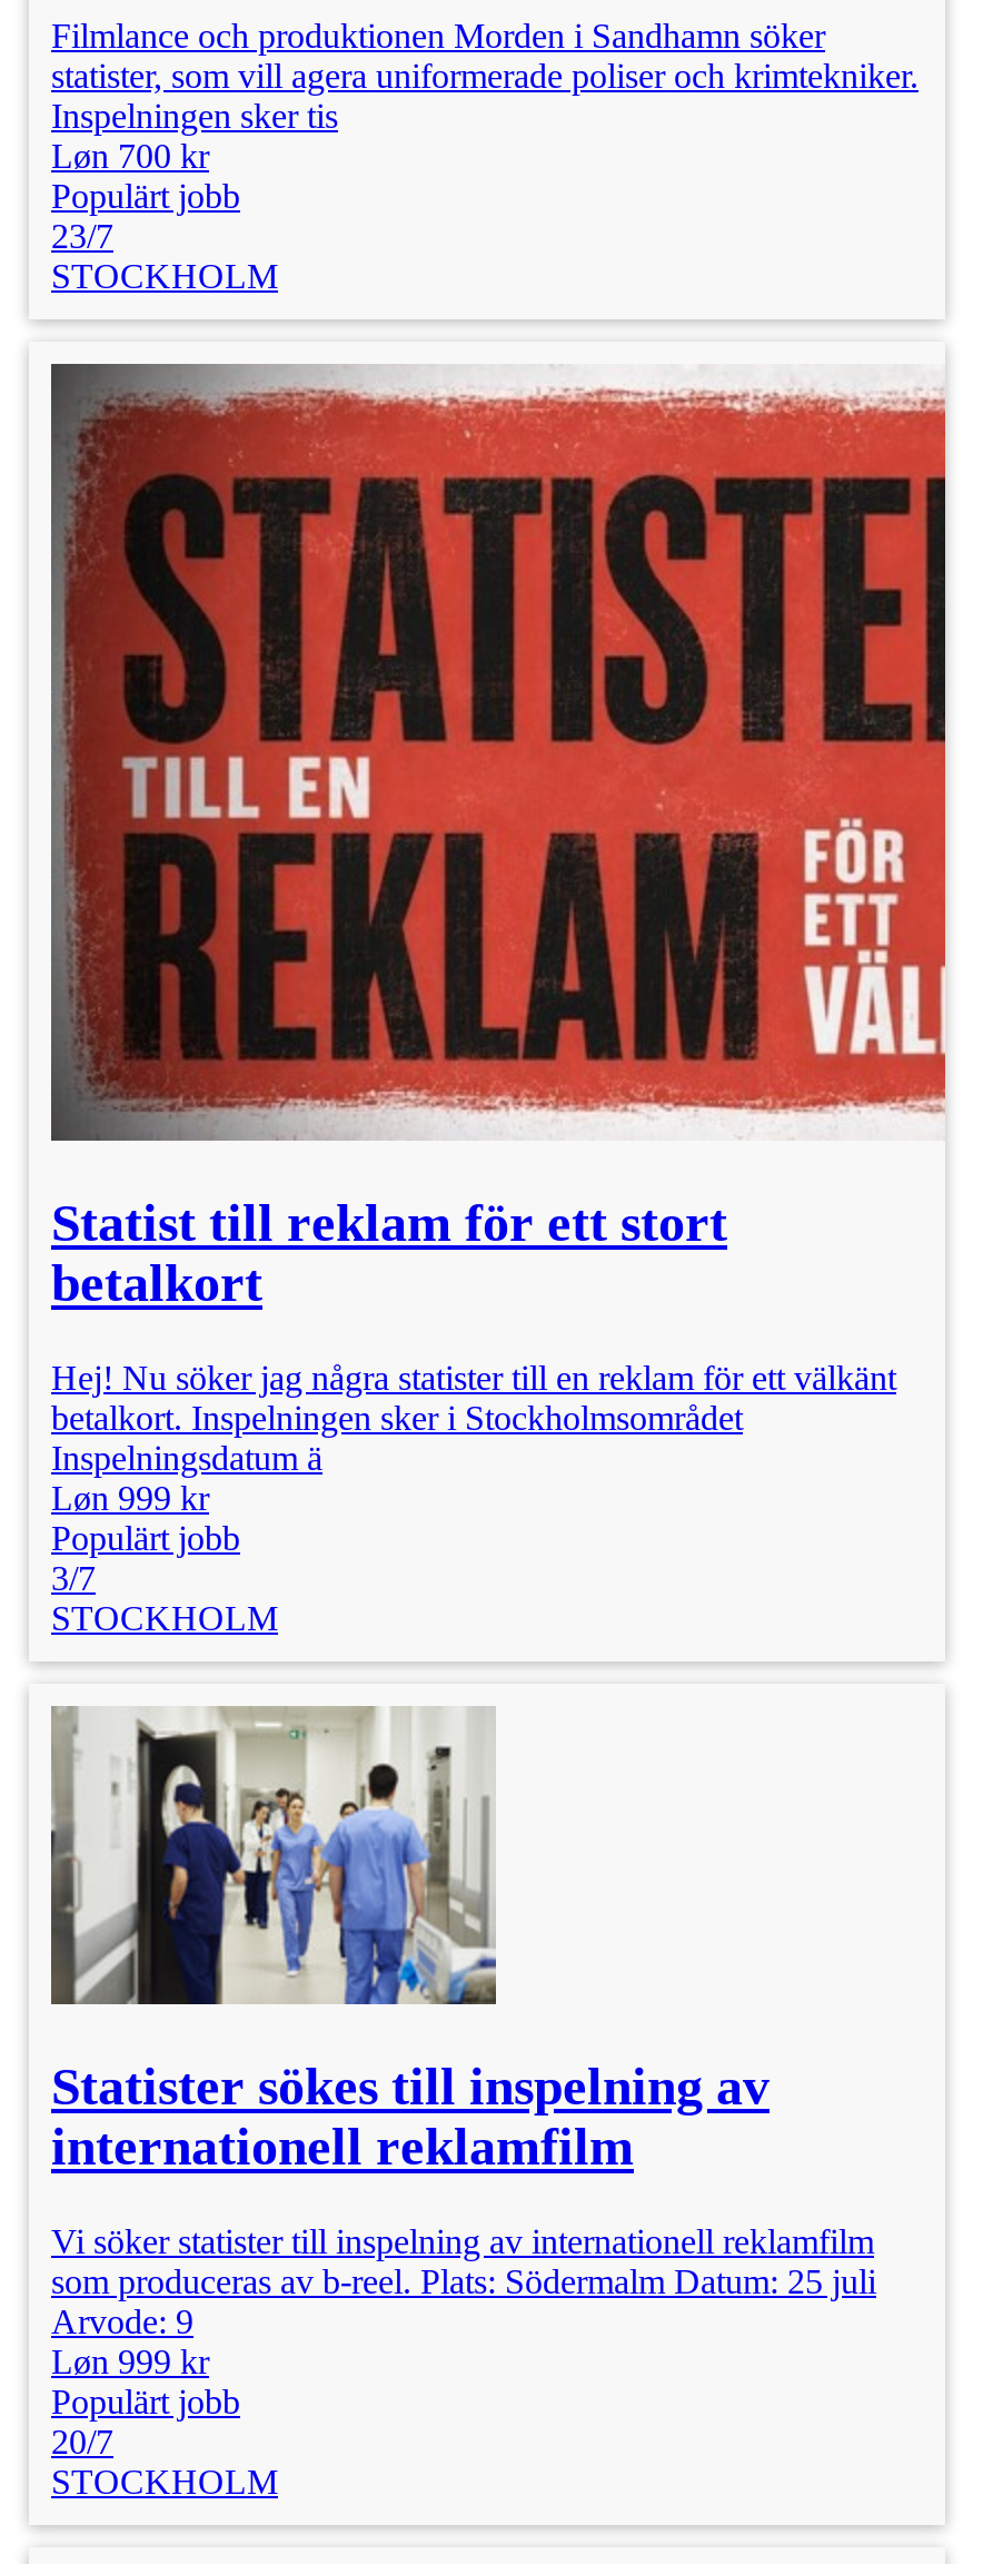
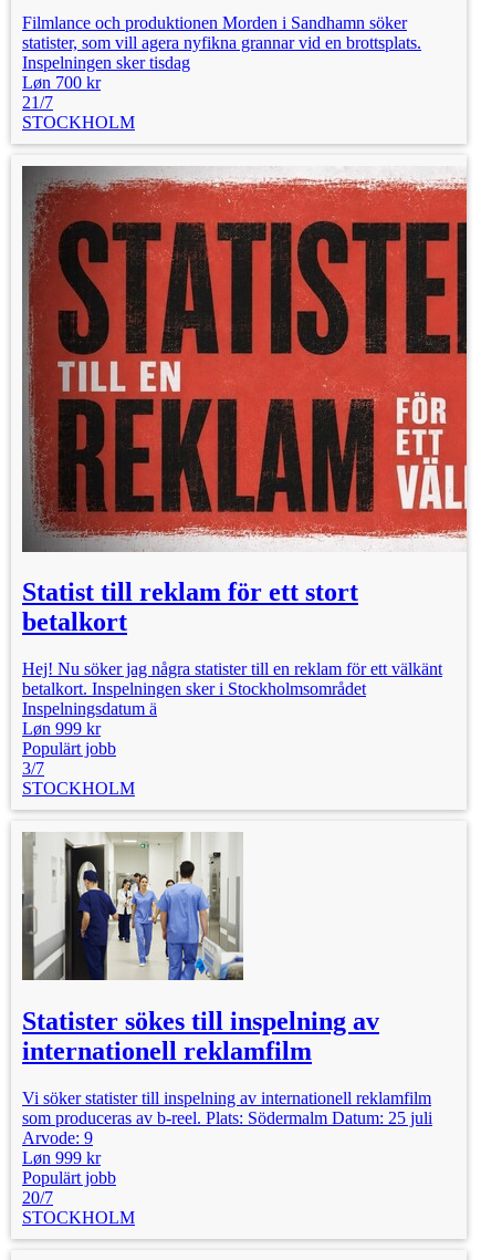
- statister, som vill agera uniformerade poliser och krimtekniker.
- Inspelningen sker tis
+ statister, som vill agera nyfikna grannar vid en brottsplats.
+ Inspelningen sker tisdag

- Populärt jobb
- 23/7
+ 21/7
